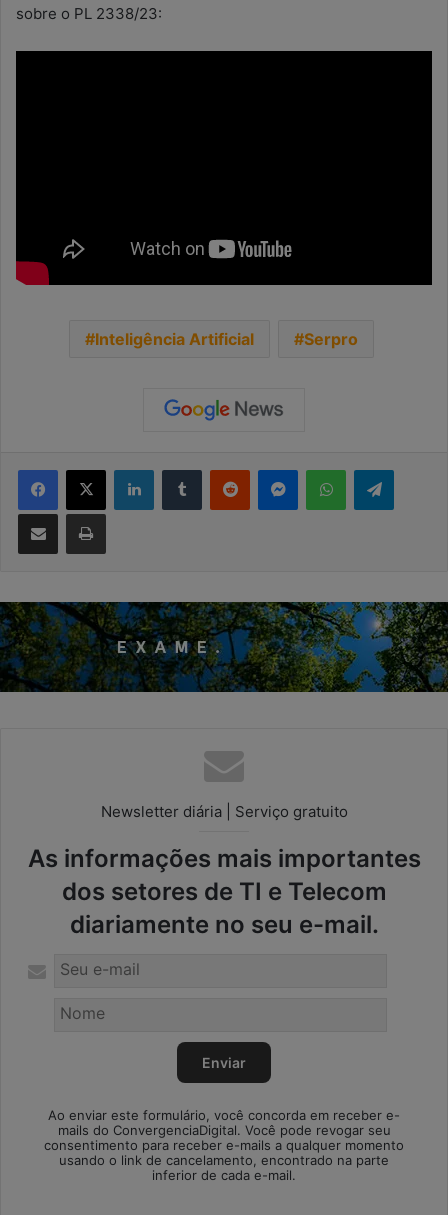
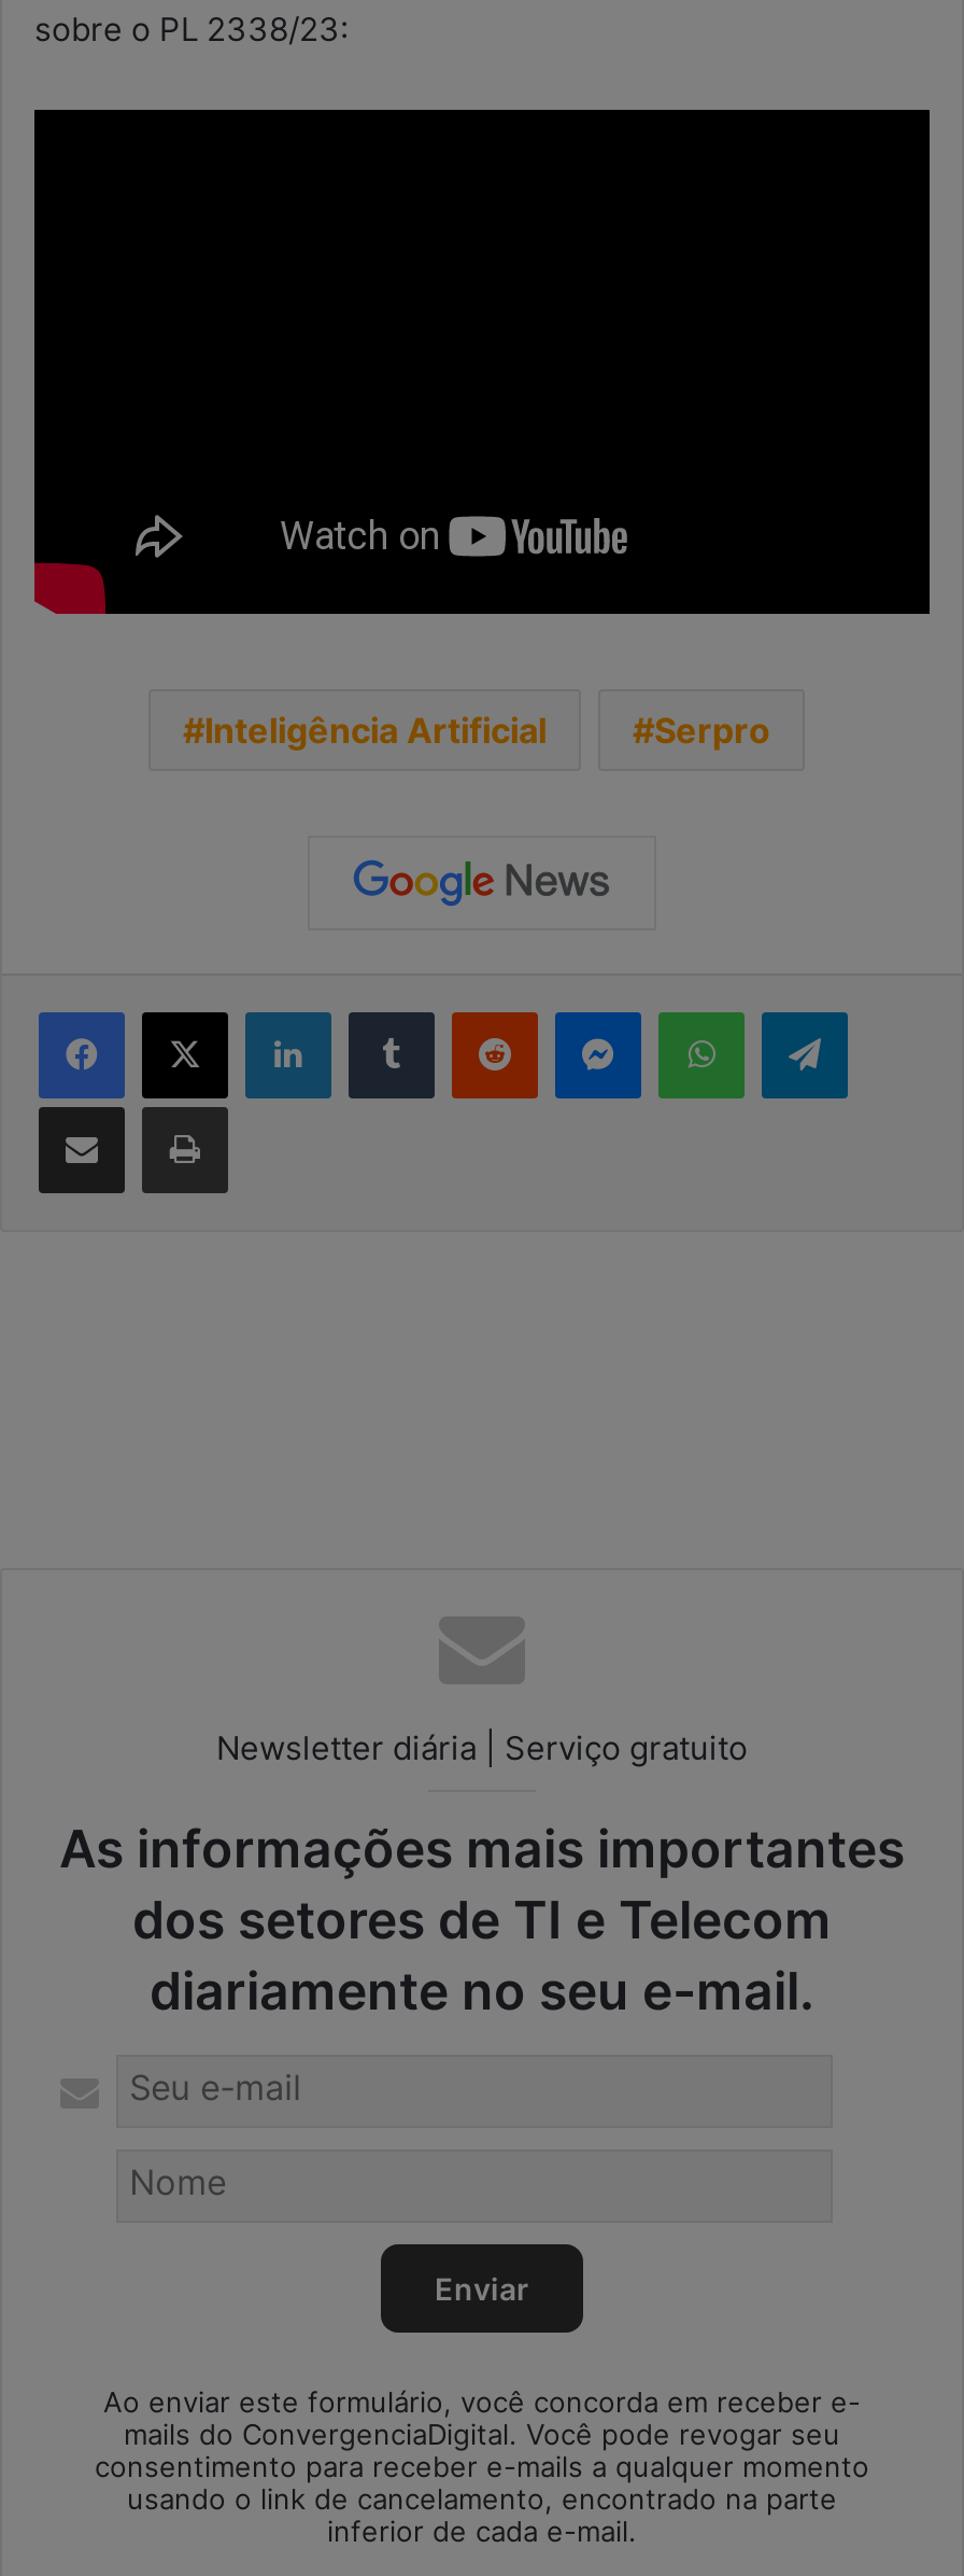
- [image]
